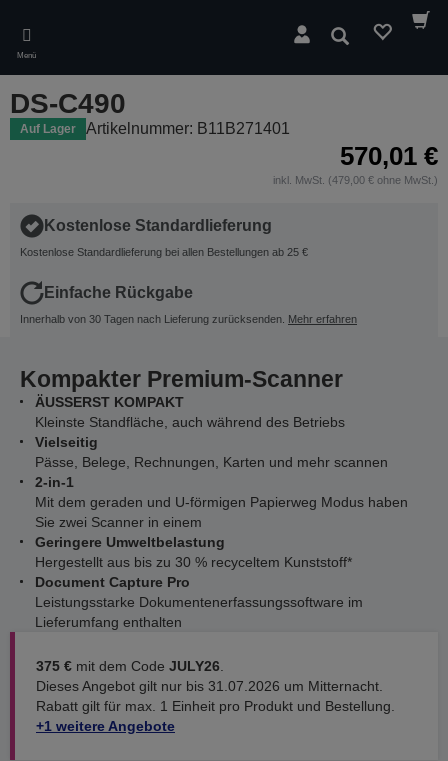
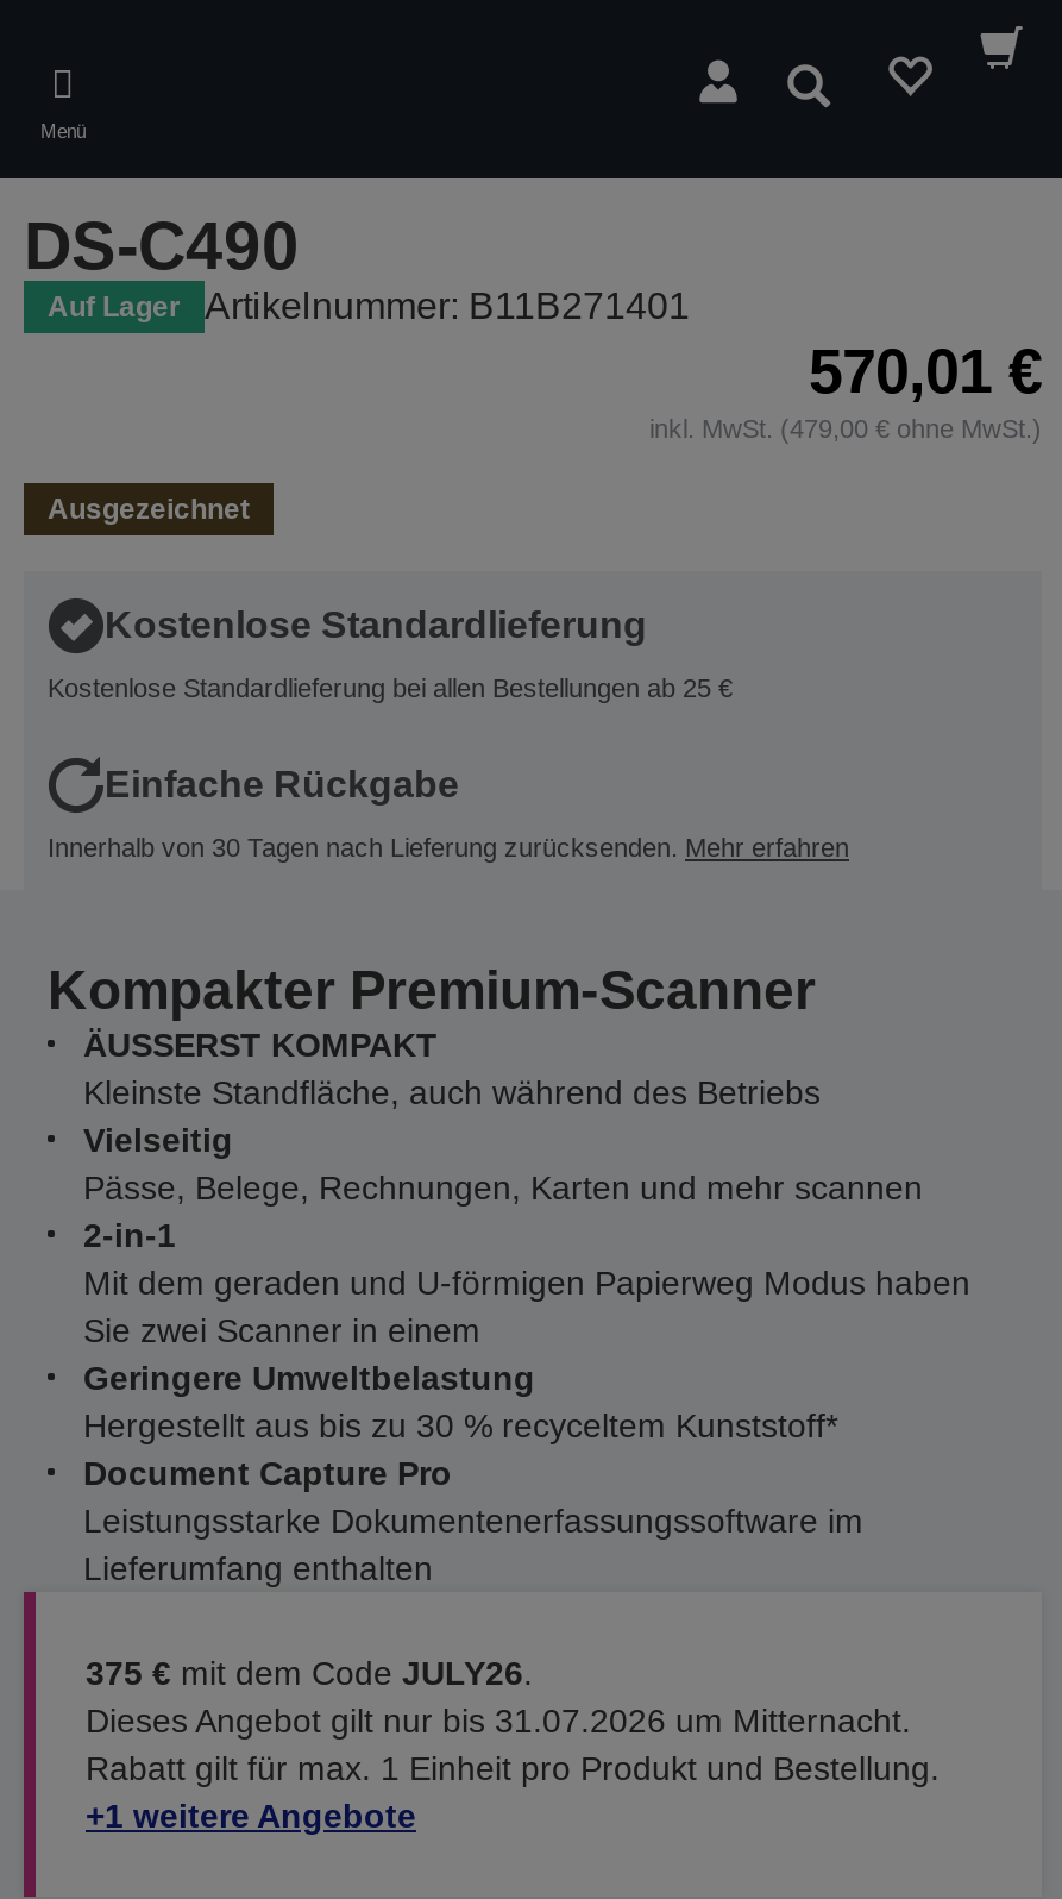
+ Ausgezeichnet
